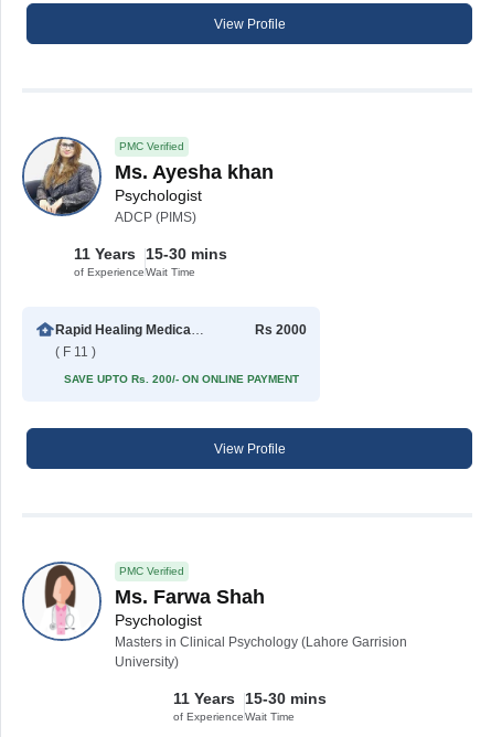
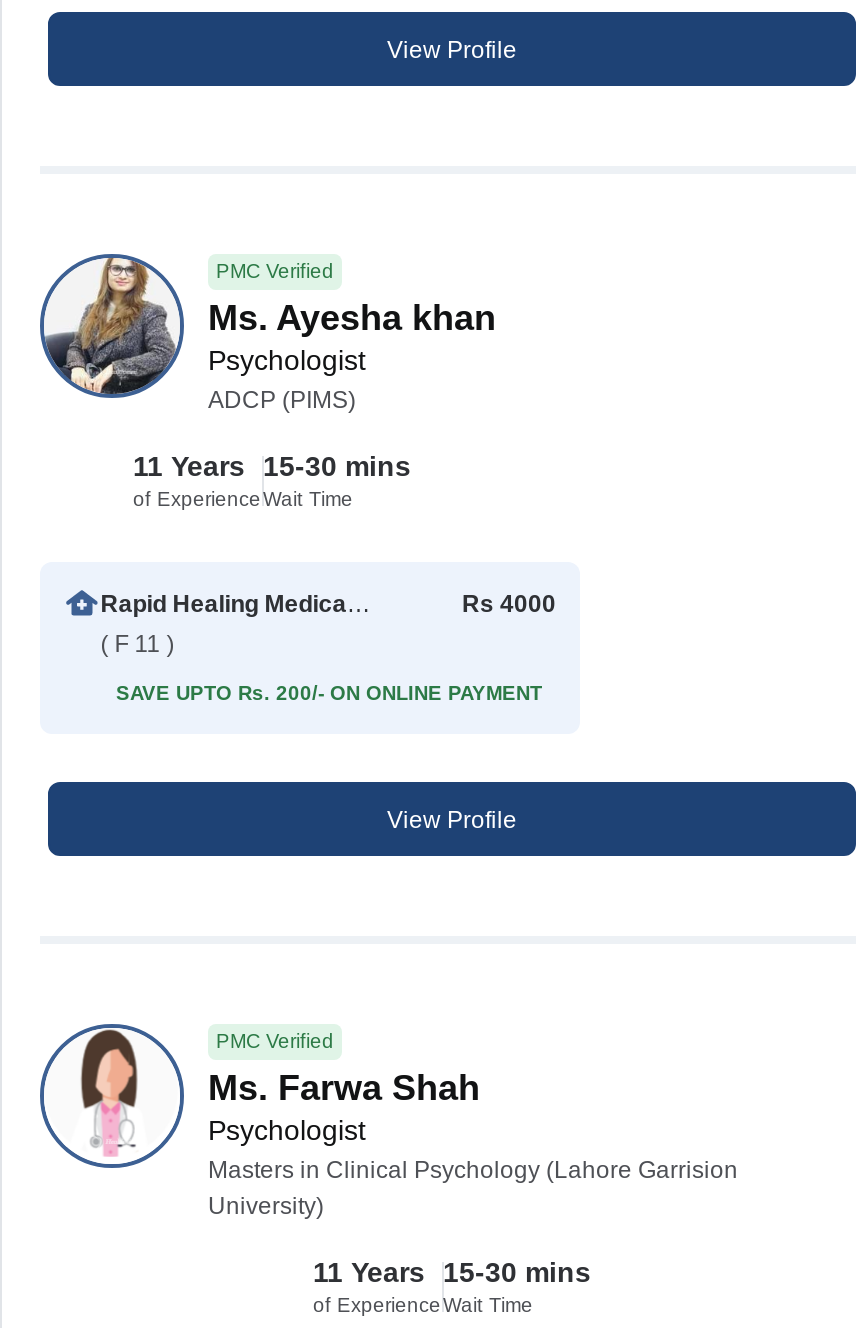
- Rs 2000
+ Rs 4000
